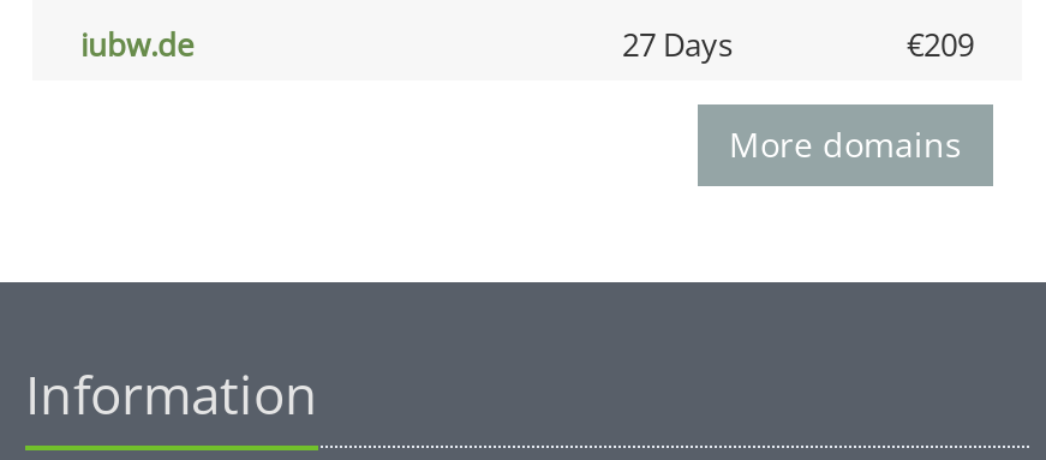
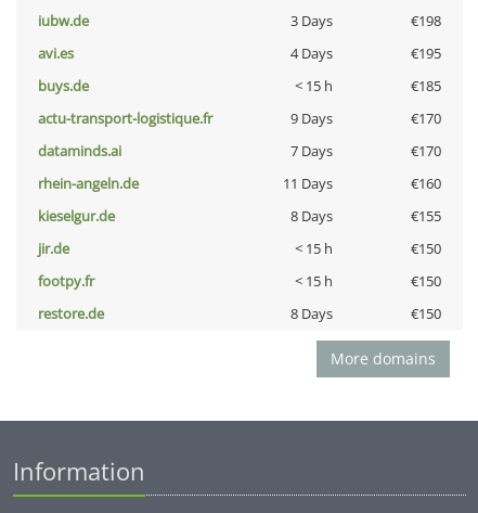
- 27 Days
- €209
+ 3 Days
+ €198
+ avi.es
+ 4 Days
+ €195
+ buys.de
+ < 15 h
+ €185
+ actu-transport-logistique.fr
+ 9 Days
+ €170
+ dataminds.ai
+ 7 Days
+ €170
+ rhein-angeln.de
+ 11 Days
+ €160
+ kieselgur.de
+ 8 Days
+ €155
+ jir.de
+ < 15 h
+ €150
+ footpy.fr
+ < 15 h
+ €150
+ restore.de
+ 8 Days
+ €150
